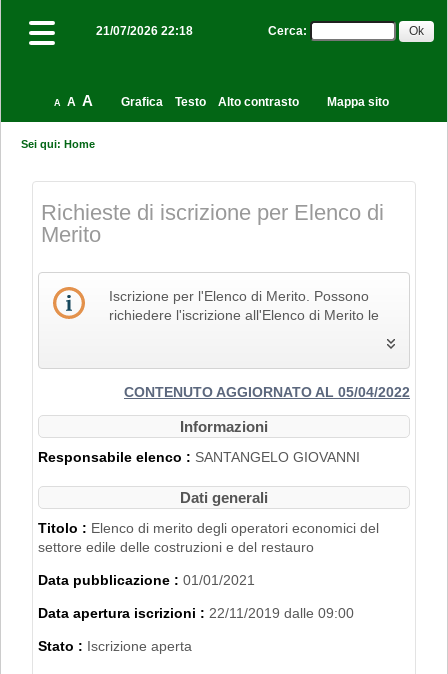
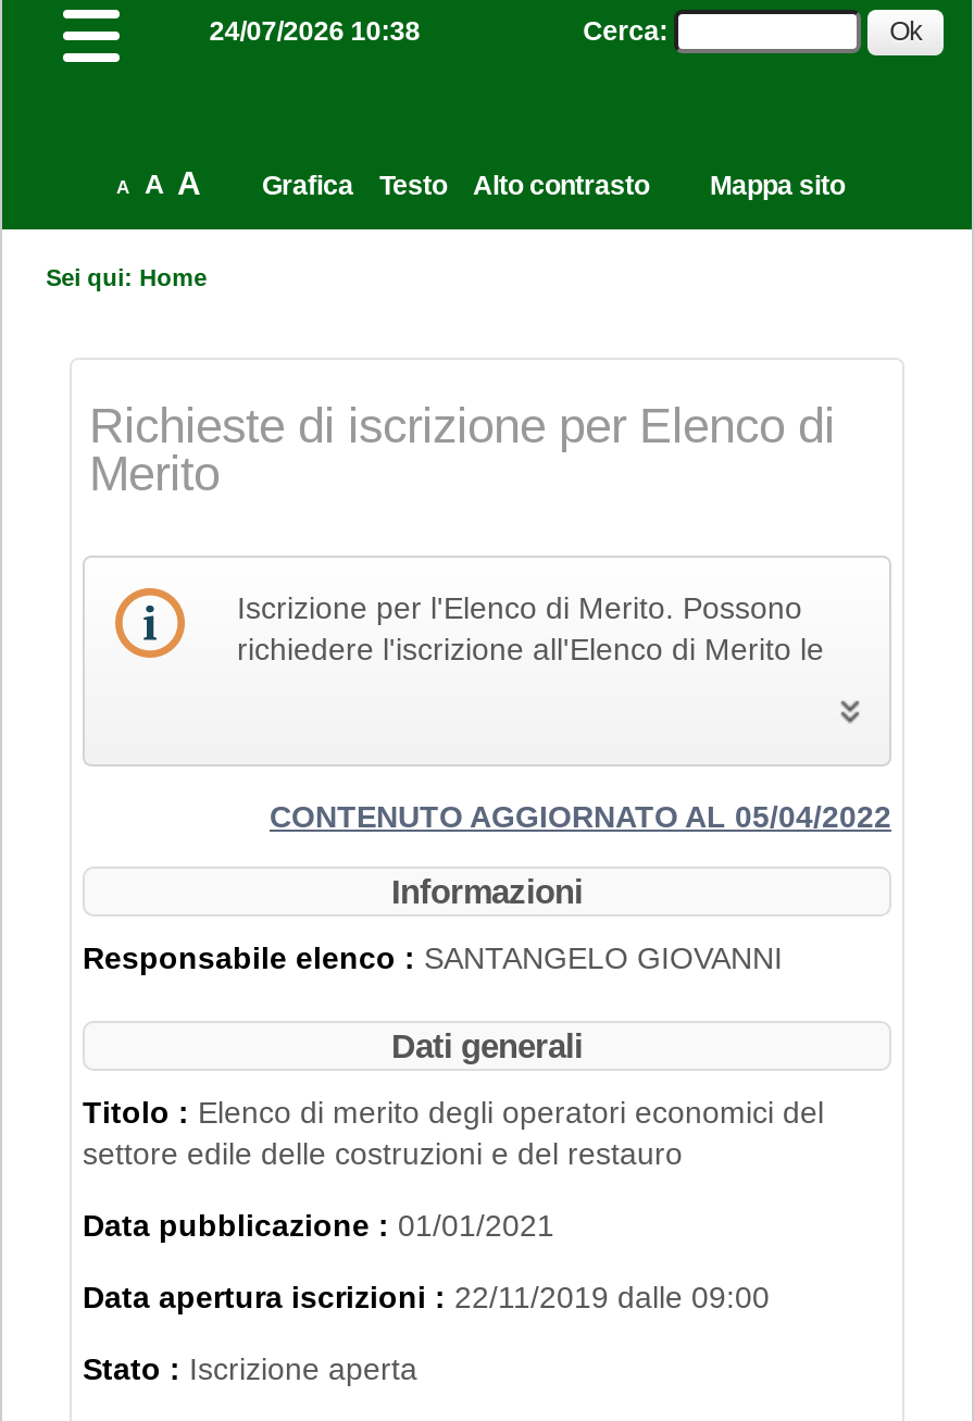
- 21/07/2026 22:18
+ 24/07/2026 10:38
